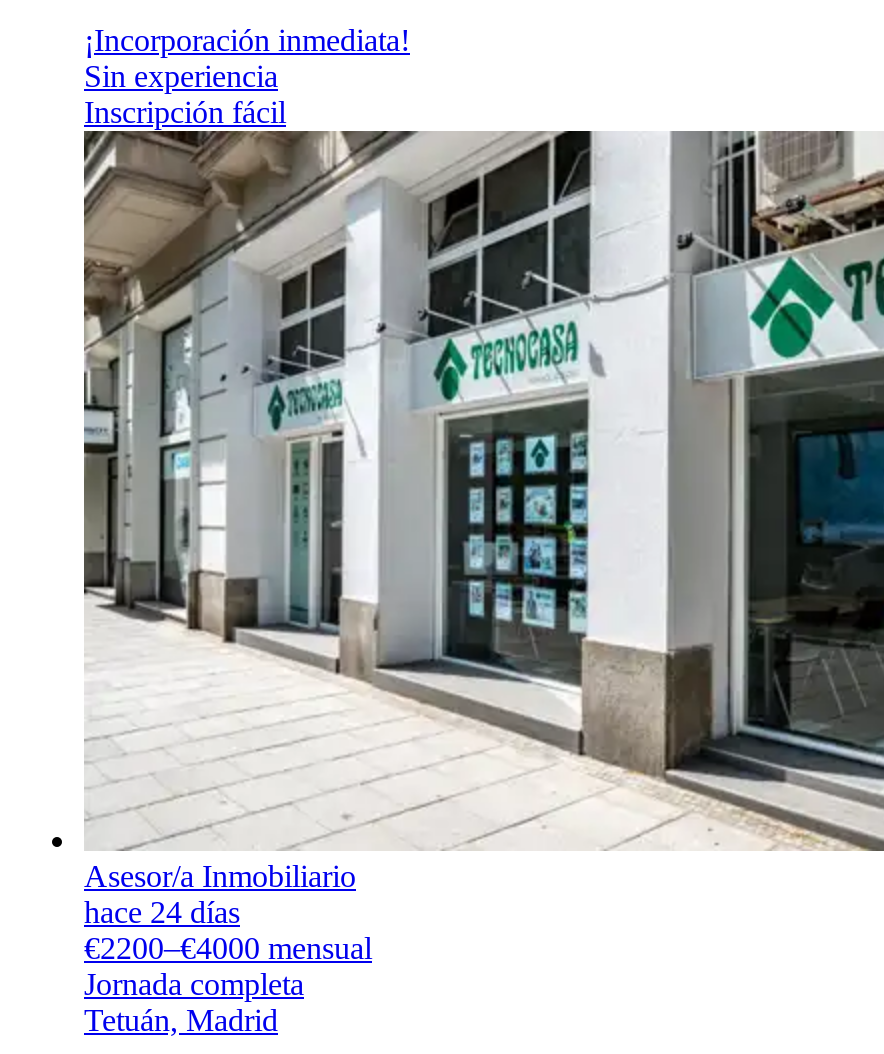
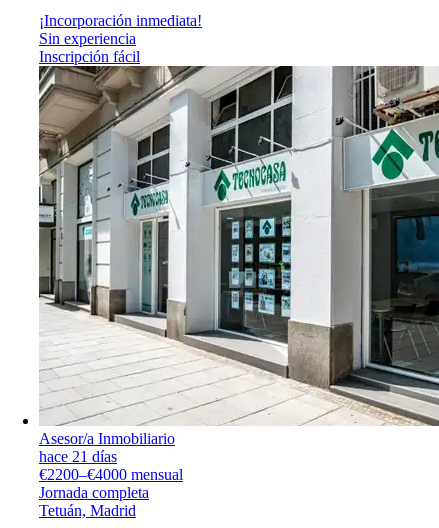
- hace 24 días
+ hace 21 días
